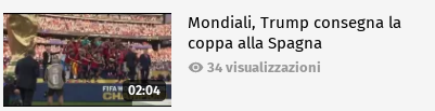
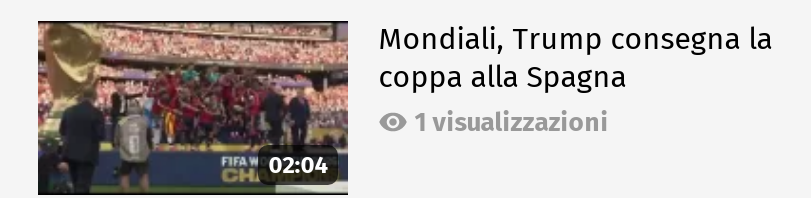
- 34 visualizzazioni
+ 1 visualizzazioni
